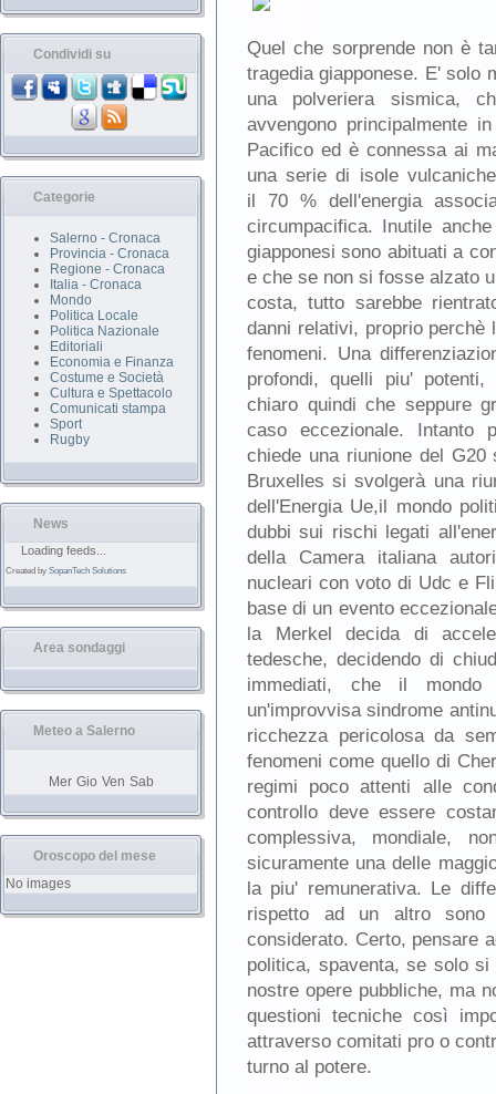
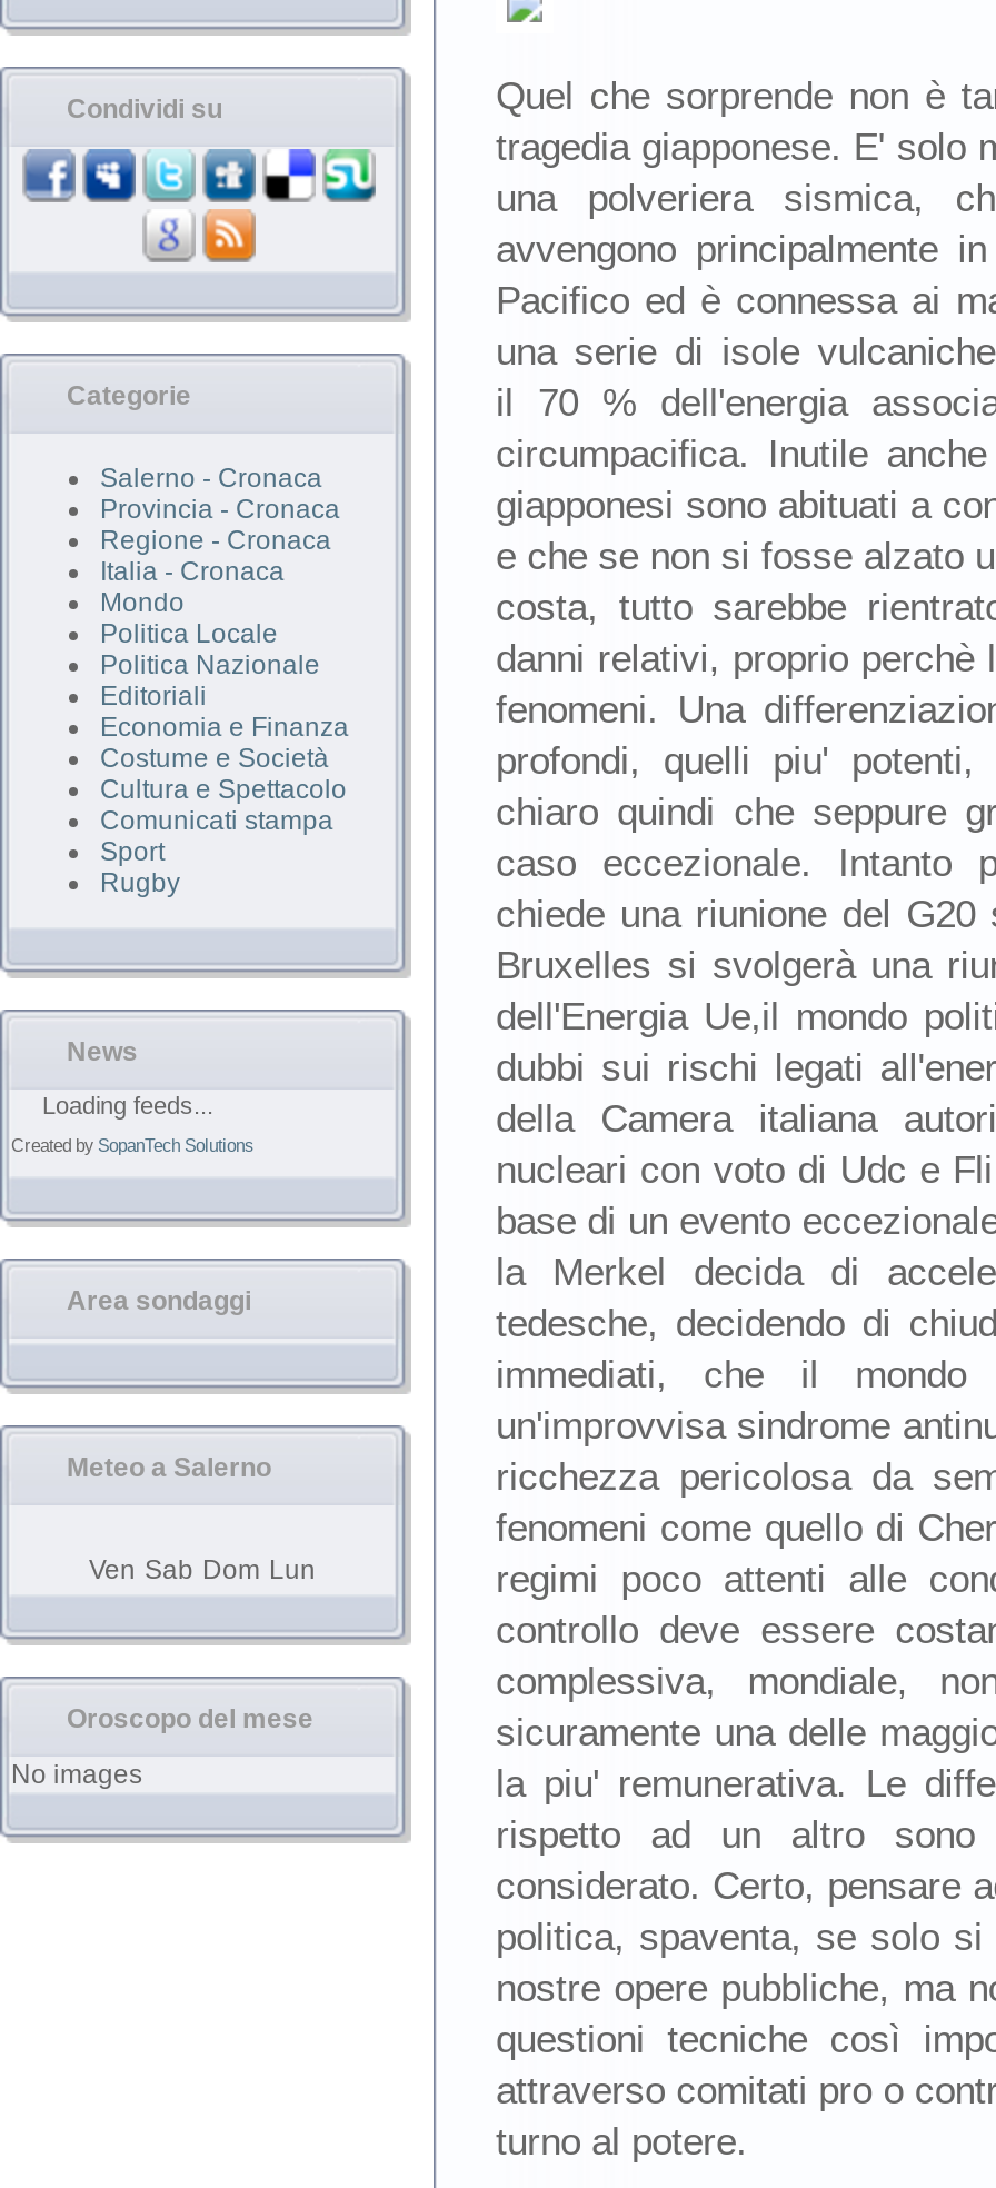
- Mer Gio Ven Sab
+ Ven Sab Dom Lun
